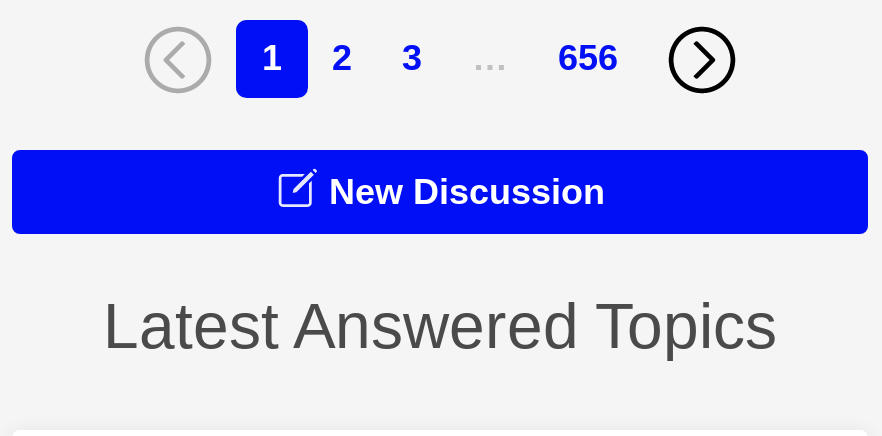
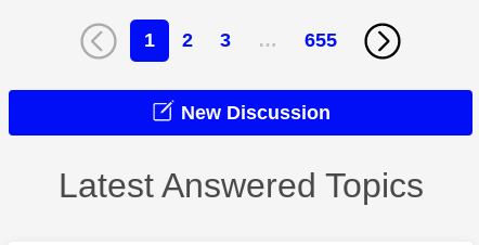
- 656
+ 655
